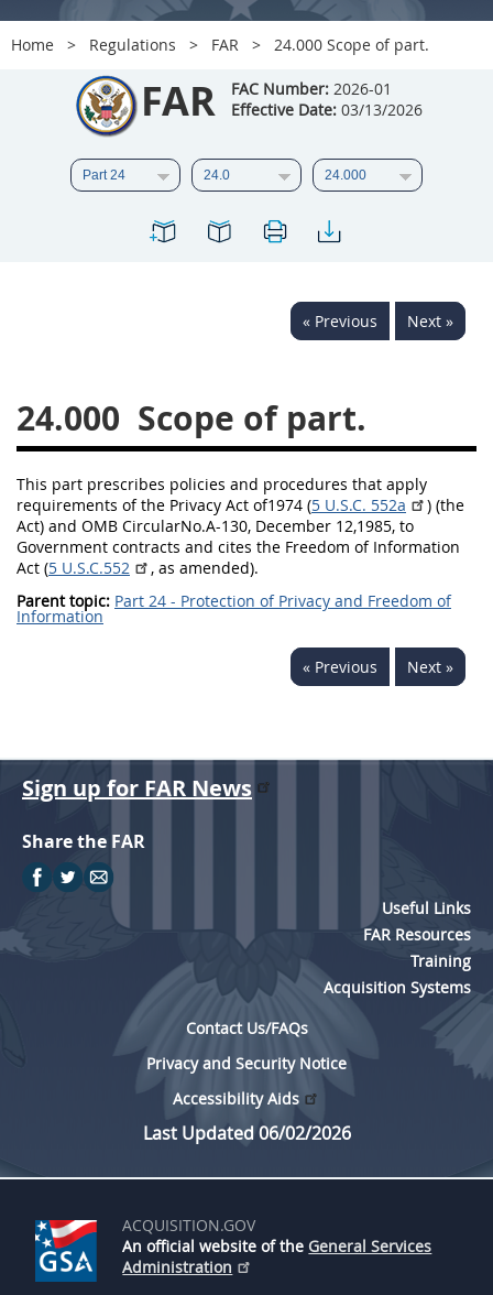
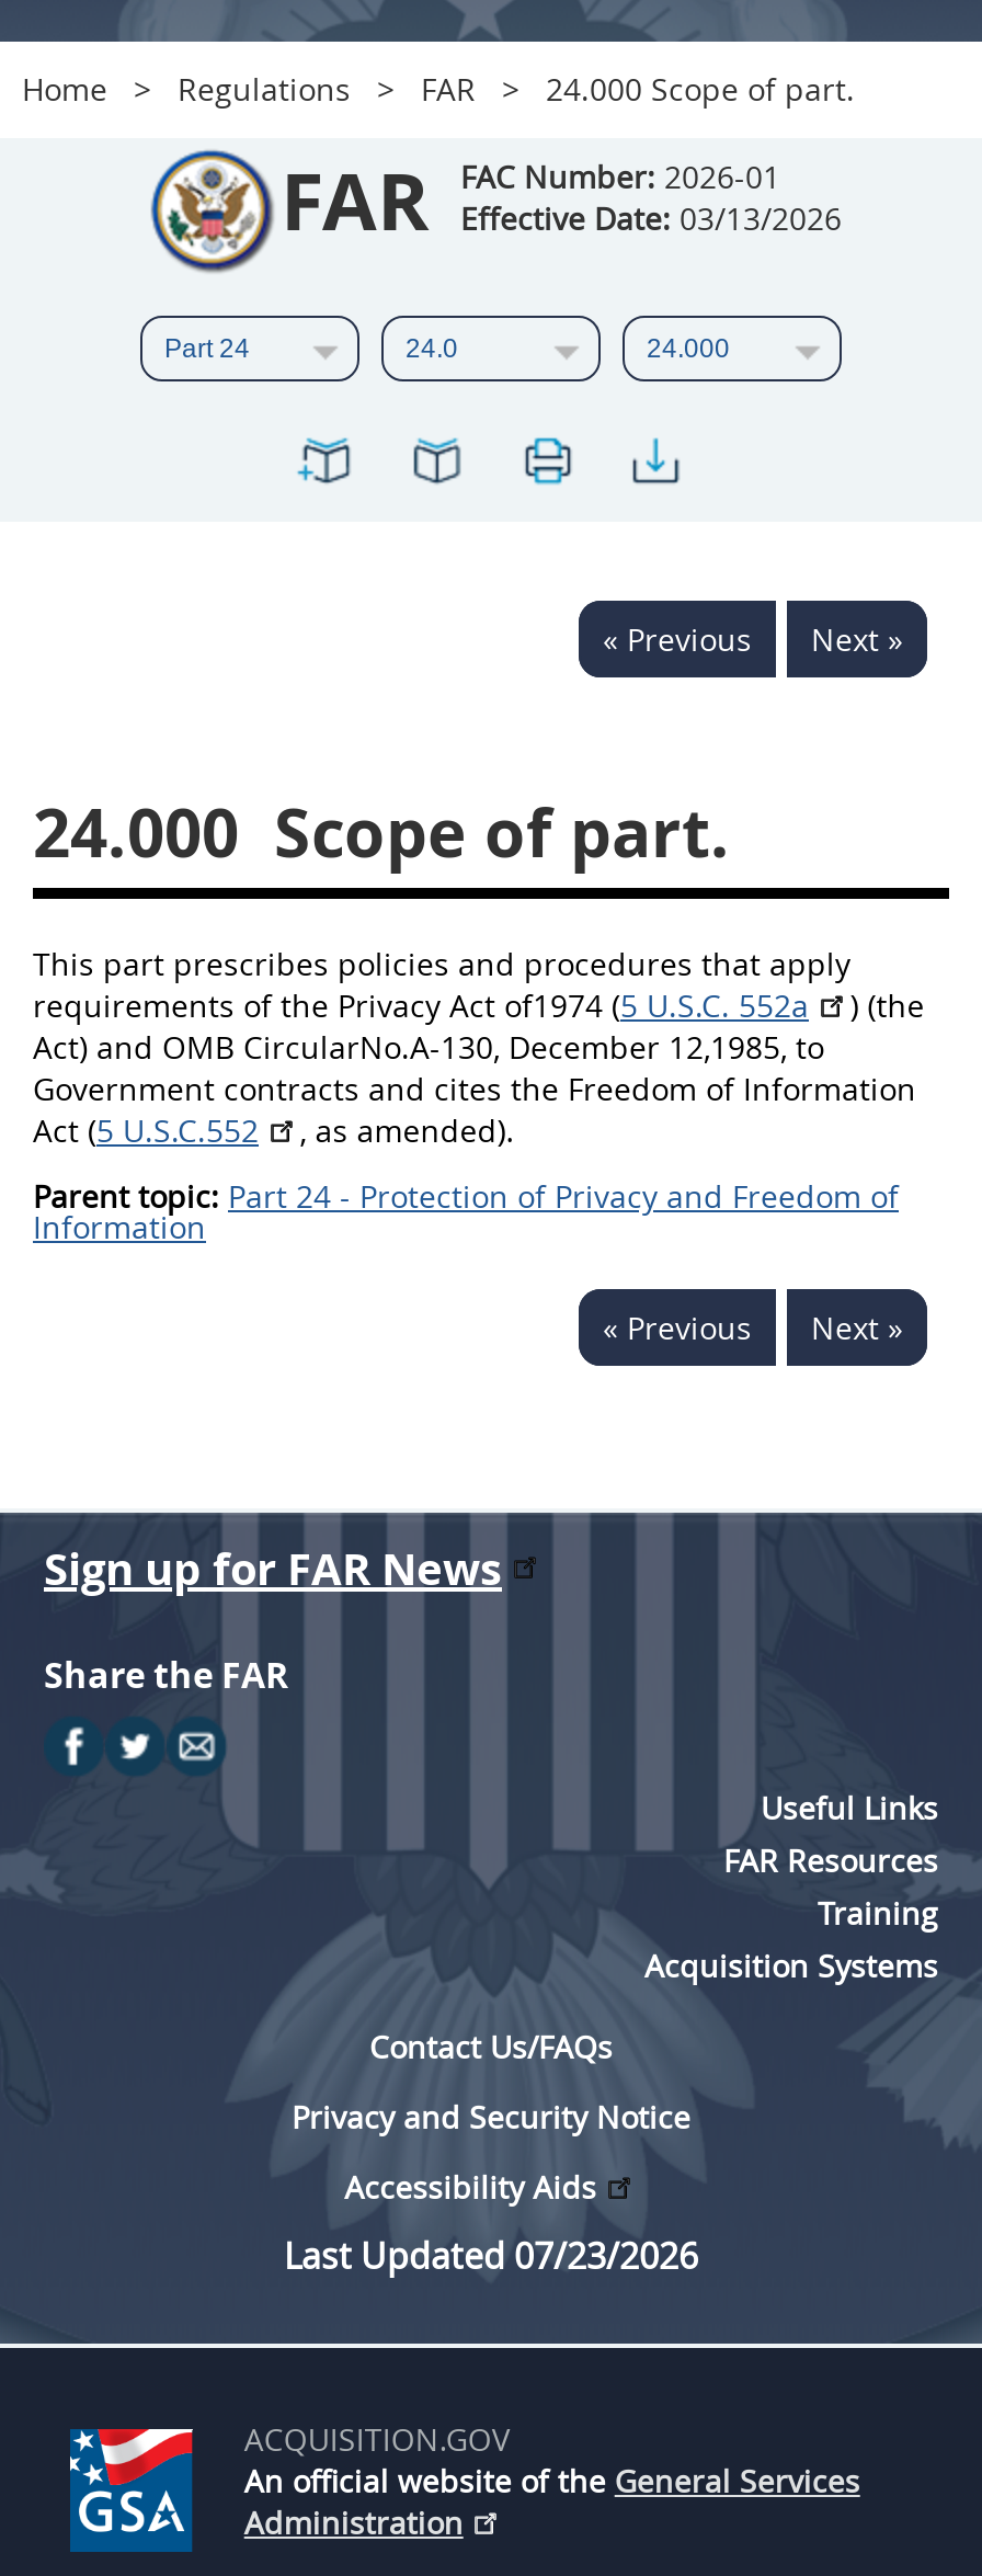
- Last Updated 06/02/2026
+ Last Updated 07/23/2026
